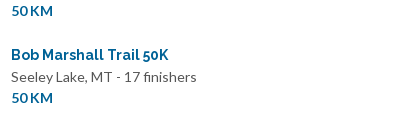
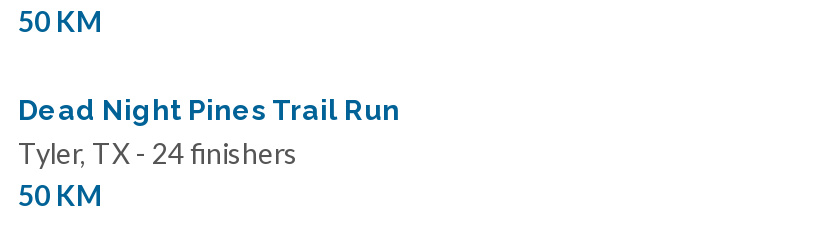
- Bob Marshall Trail 50K
- Seeley Lake, MT - 17 finishers
+ Dead Night Pines Trail Run
+ Tyler, TX - 24 finishers
